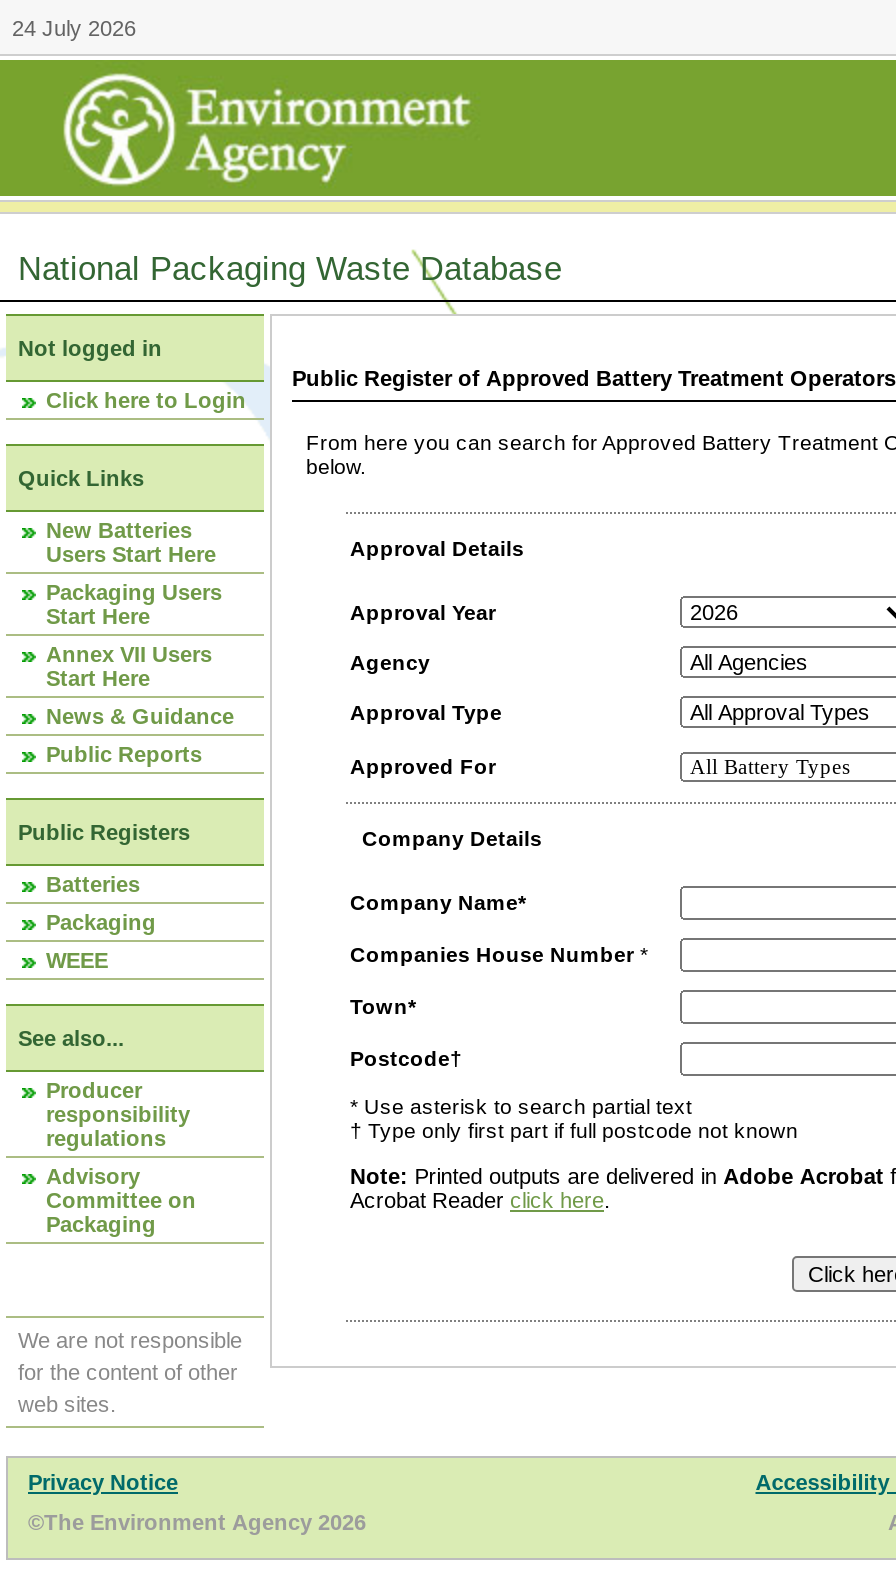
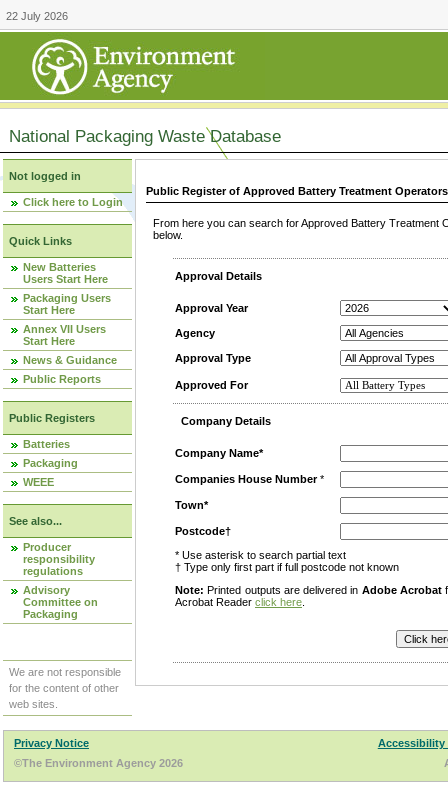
- 24 July 2026
+ 22 July 2026
